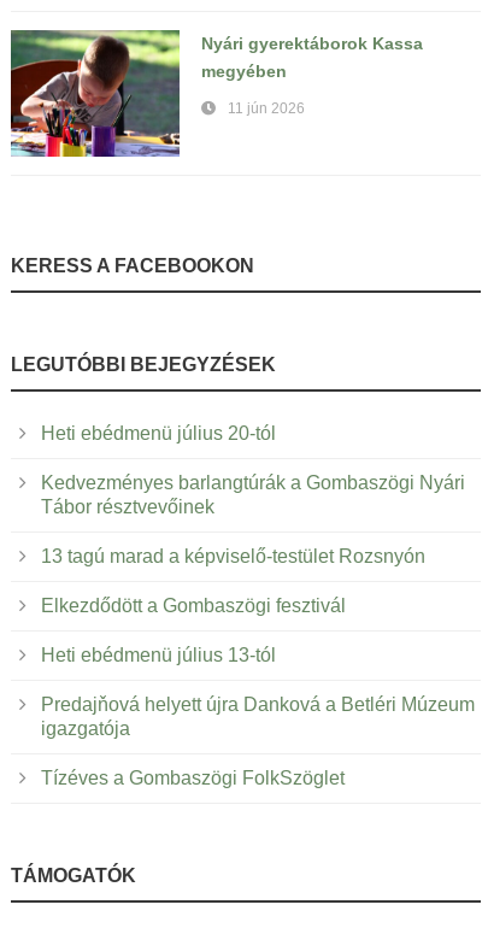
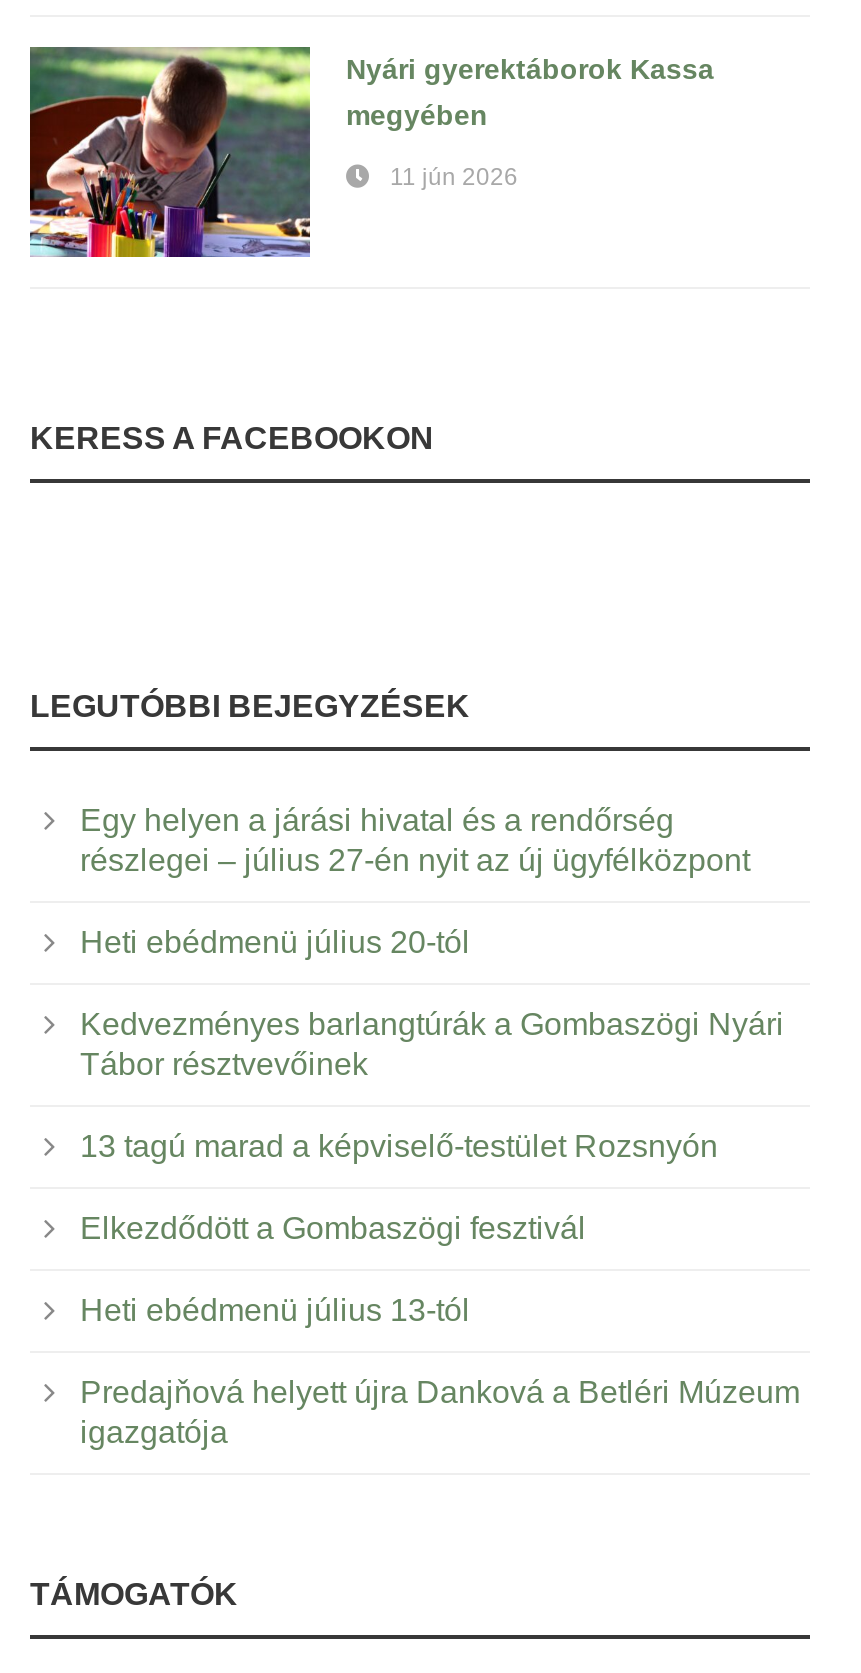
+ Egy helyen a járási hivatal és a rendőrség
+ részlegei – július 27-én nyit az új ügyfélközpont

moved down: Heti ebédmenü július 20-tól | Kedvezményes barlangtúrák a Gombaszögi Nyári | Tábor résztvevőinek | 13 tagú marad a képviselő-testület Rozsnyón | Elkezdődött a Gombaszögi fesztivál | Heti ebédmenü július 13-tól | Predajňová helyett újra Danková a Betléri Múzeum | igazgatója

- Tízéves a Gombaszögi FolkSzöglet
